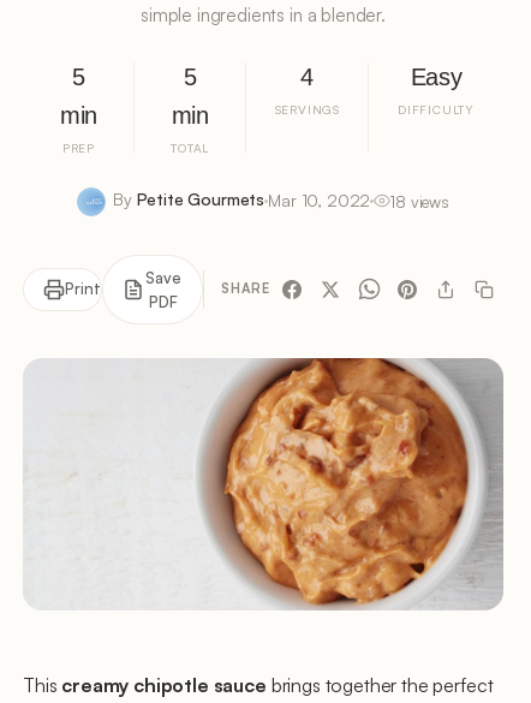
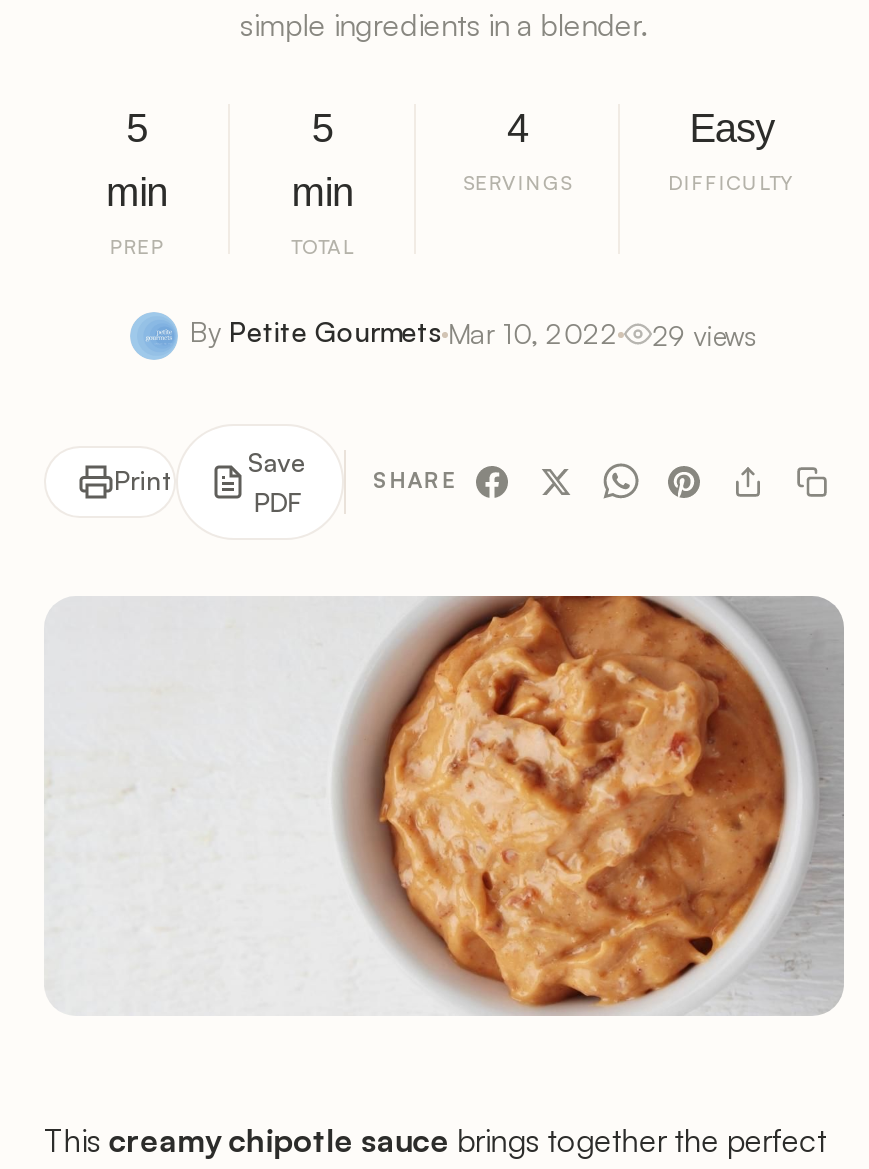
- By Petite Gourmets Mar 10, 2022 18 views
+ By Petite Gourmets Mar 10, 2022 29 views
